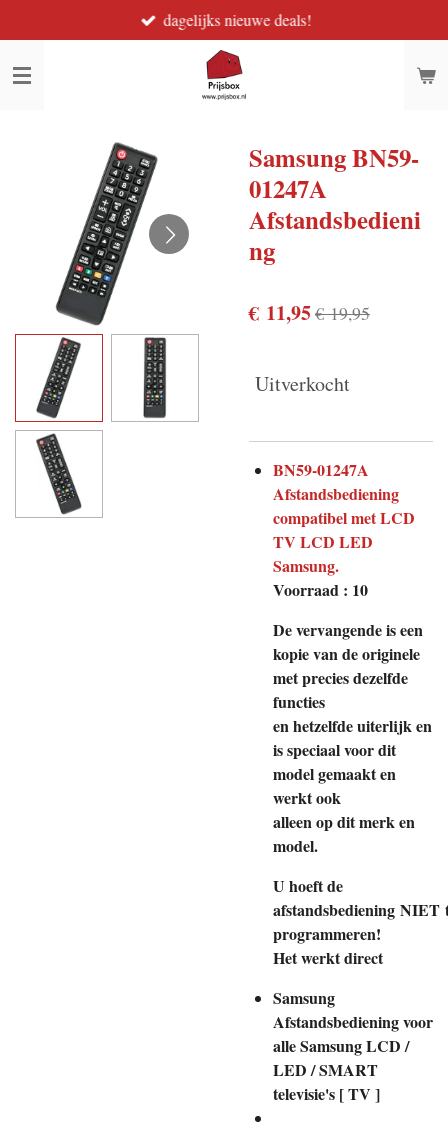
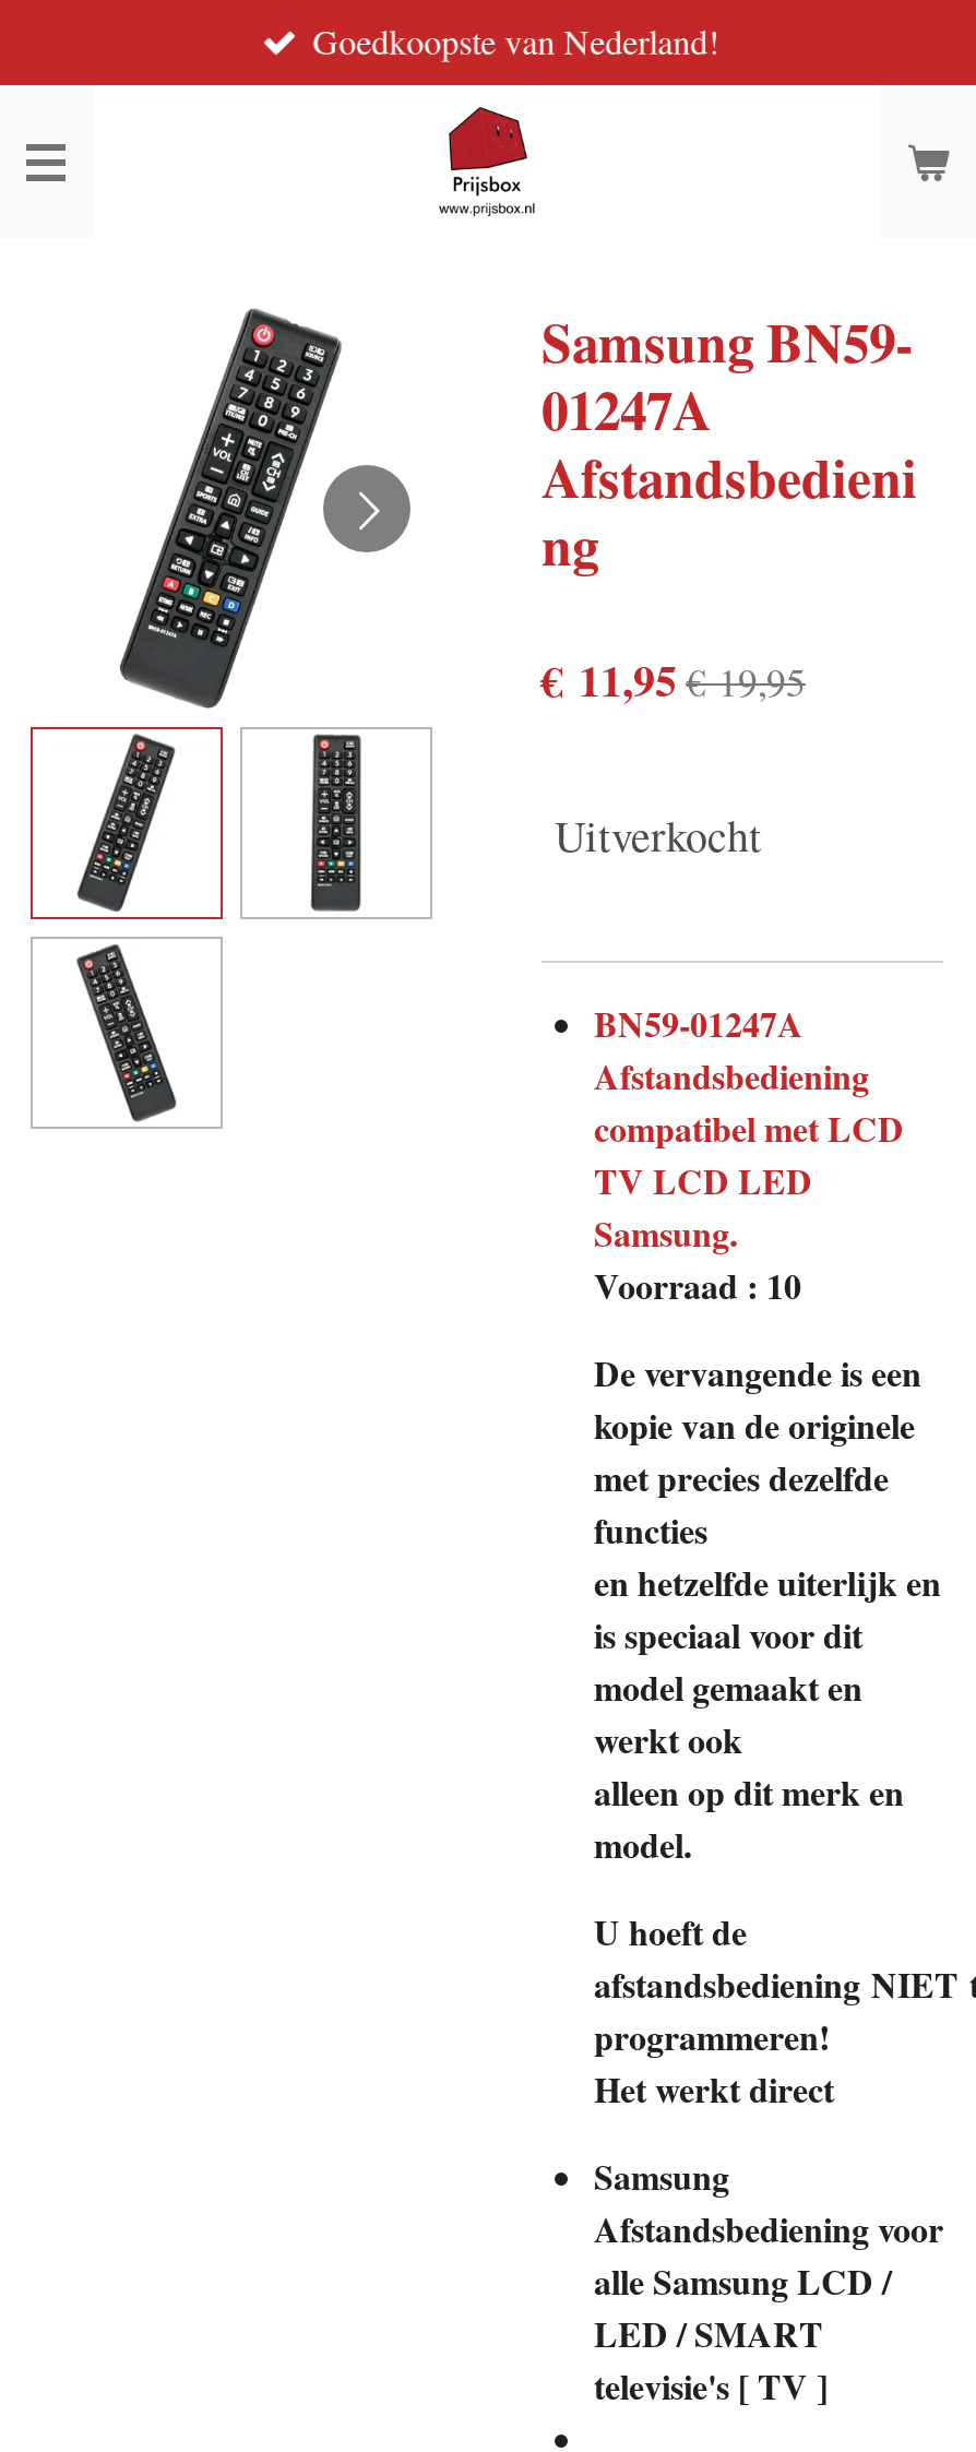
- dagelijks nieuwe deals!
+ Goedkoopste van Nederland!
